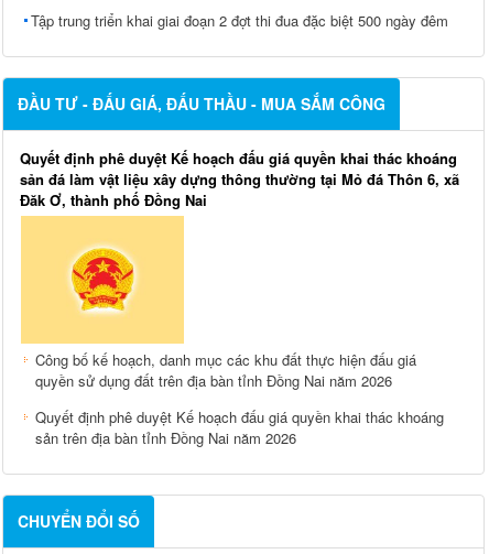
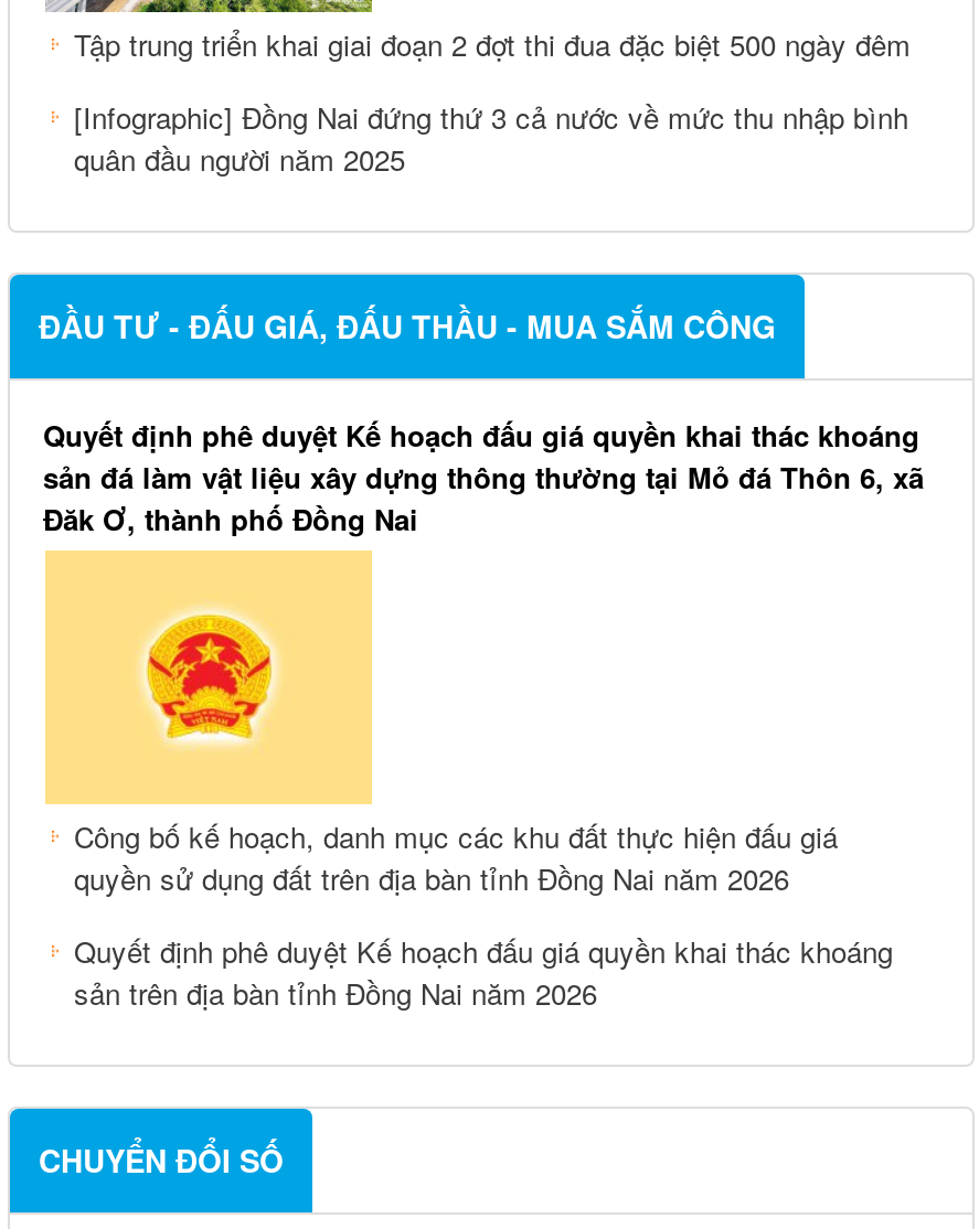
+ [Infographic] Đồng Nai đứng thứ 3 cả nước về mức thu nhập bình
+ quân đầu người năm 2025
